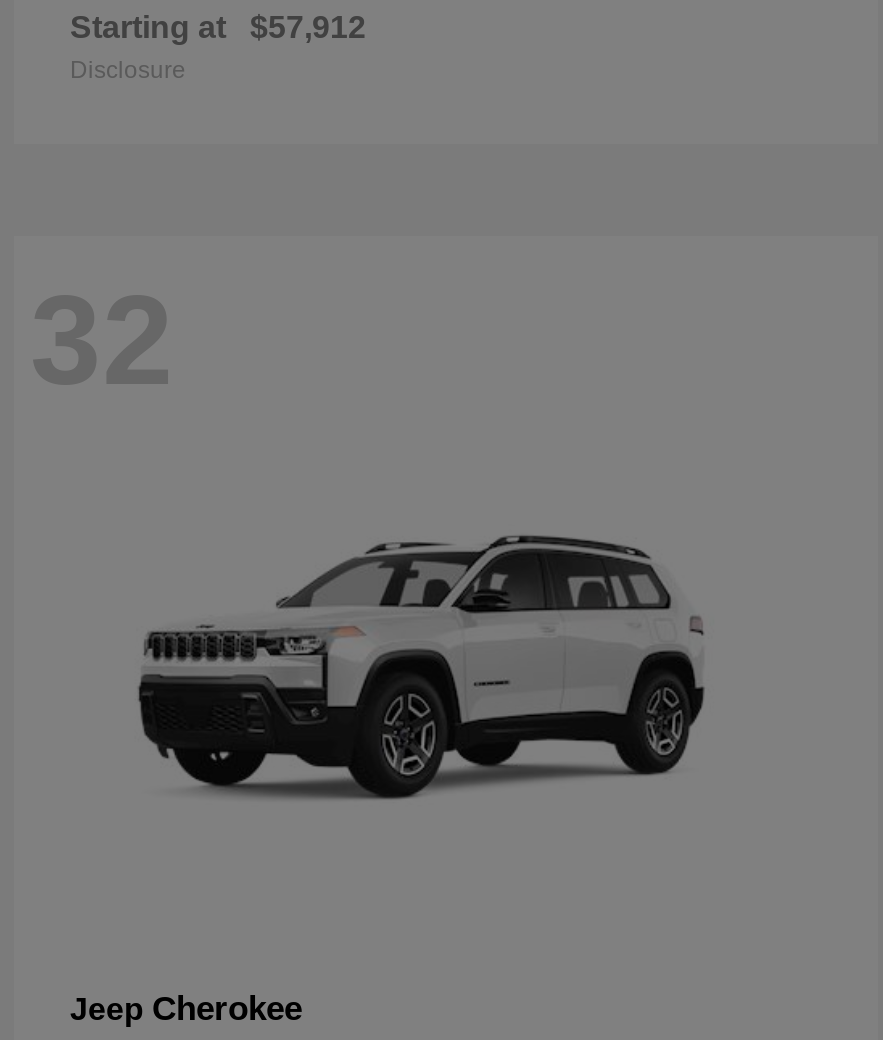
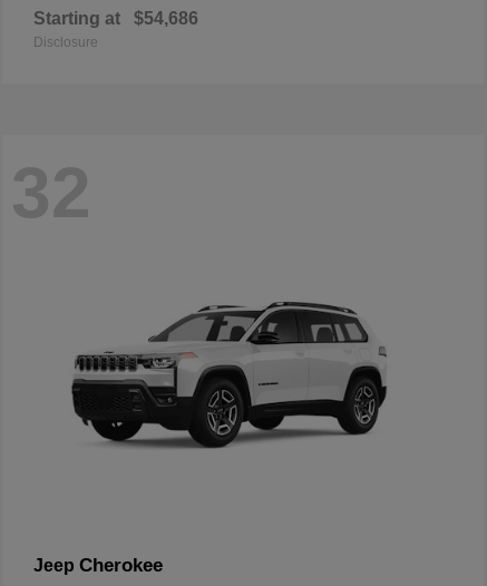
- Starting at $57,912
+ Starting at $54,686
